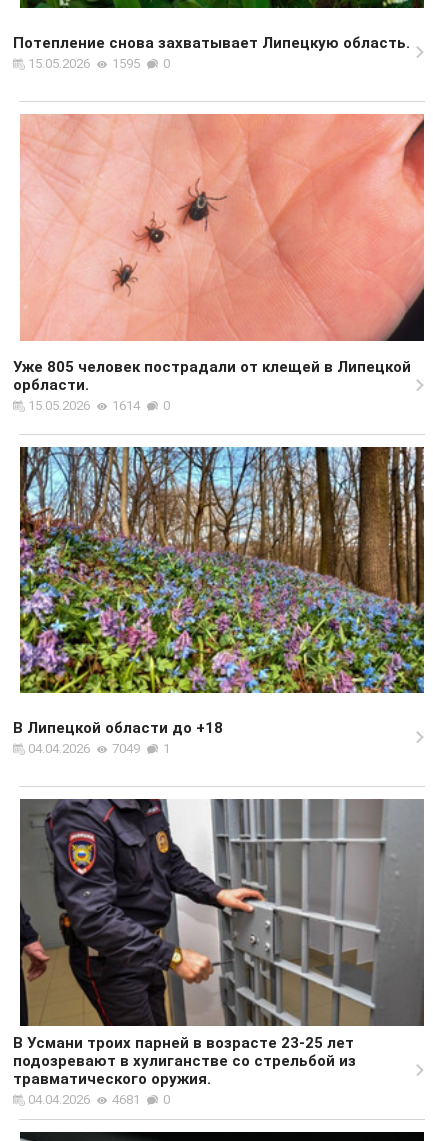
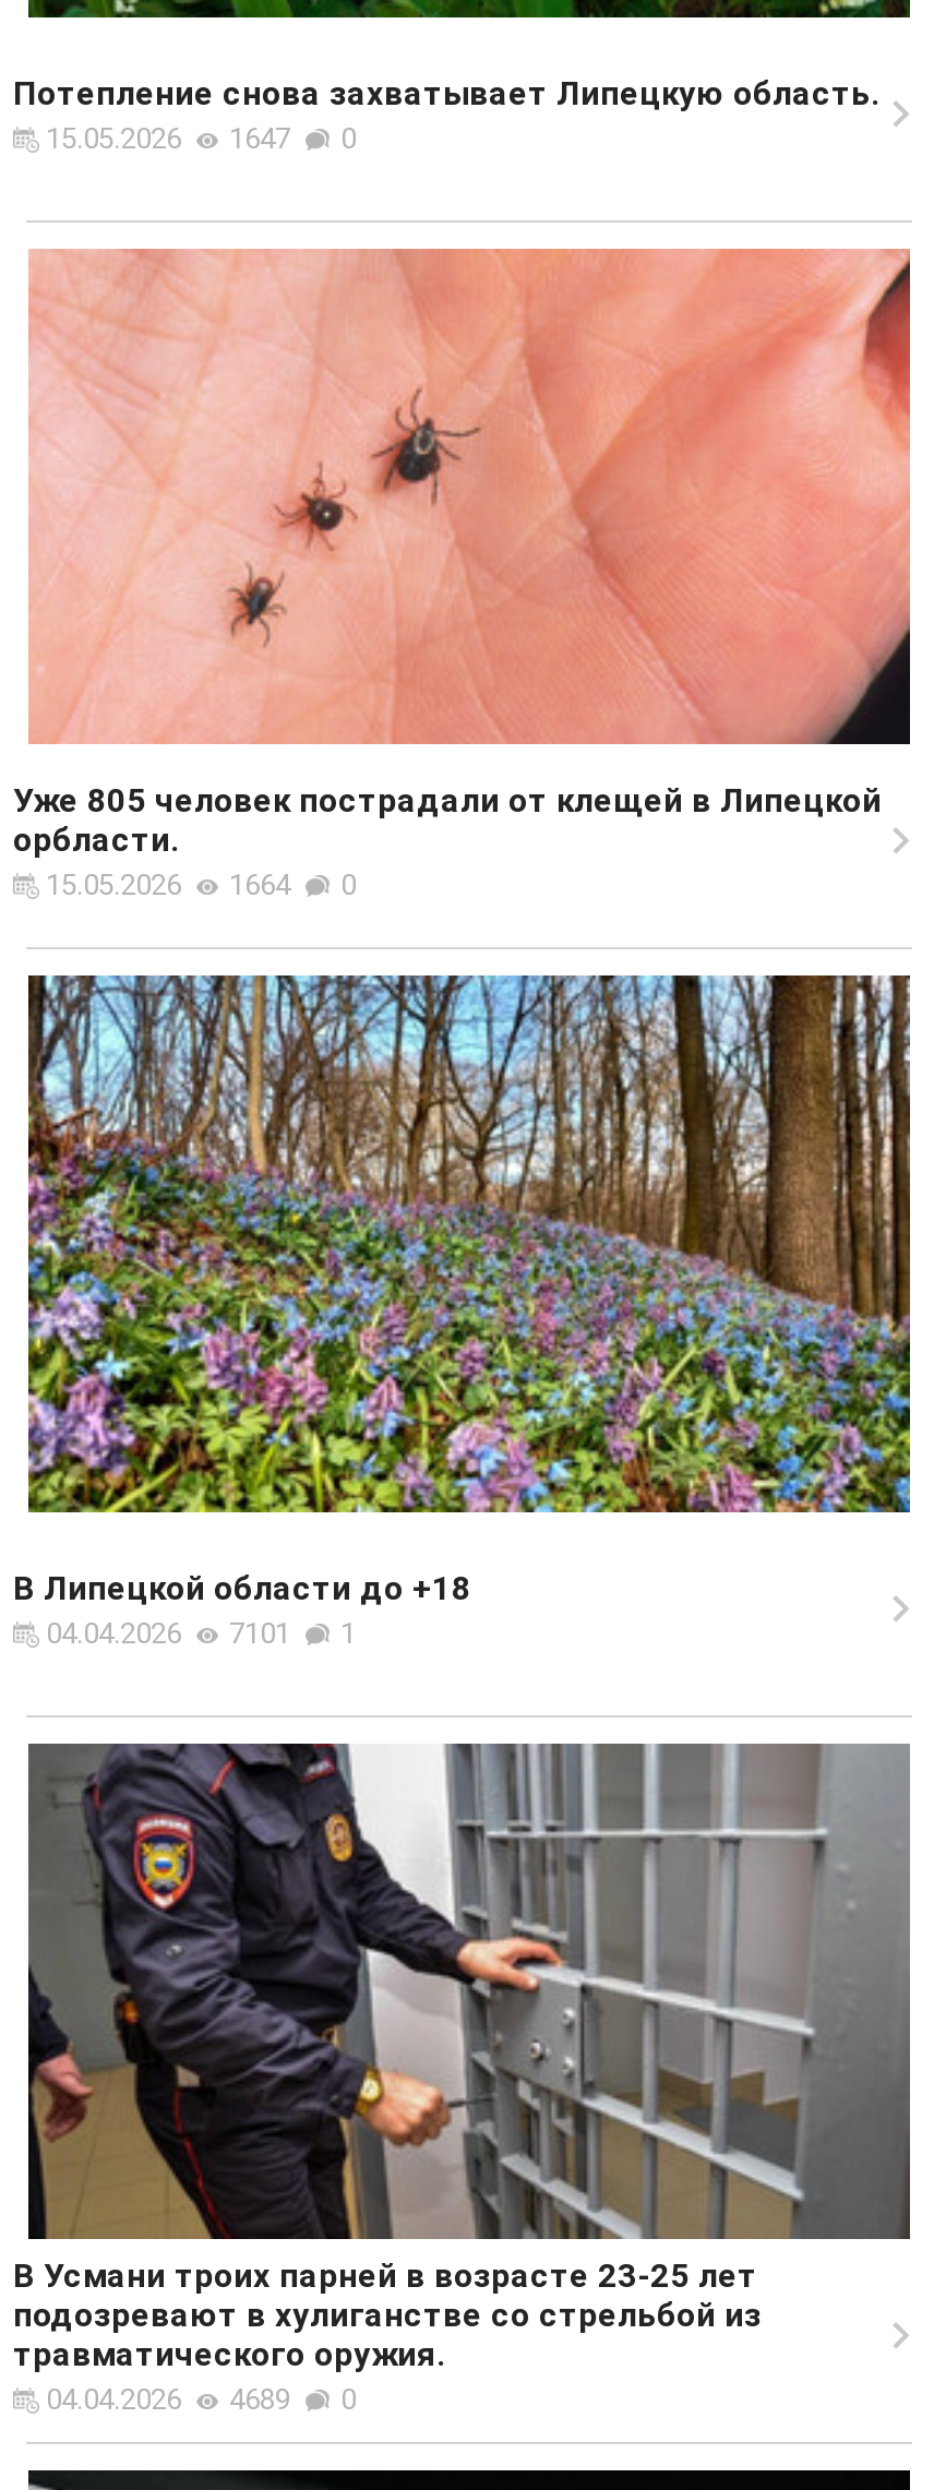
- 15.05.2026 1595 0
+ 15.05.2026 1647 0

- 15.05.2026 1614 0
+ 15.05.2026 1664 0

- 04.04.2026 7049 1
+ 04.04.2026 7101 1

- 04.04.2026 4681 0
+ 04.04.2026 4689 0
